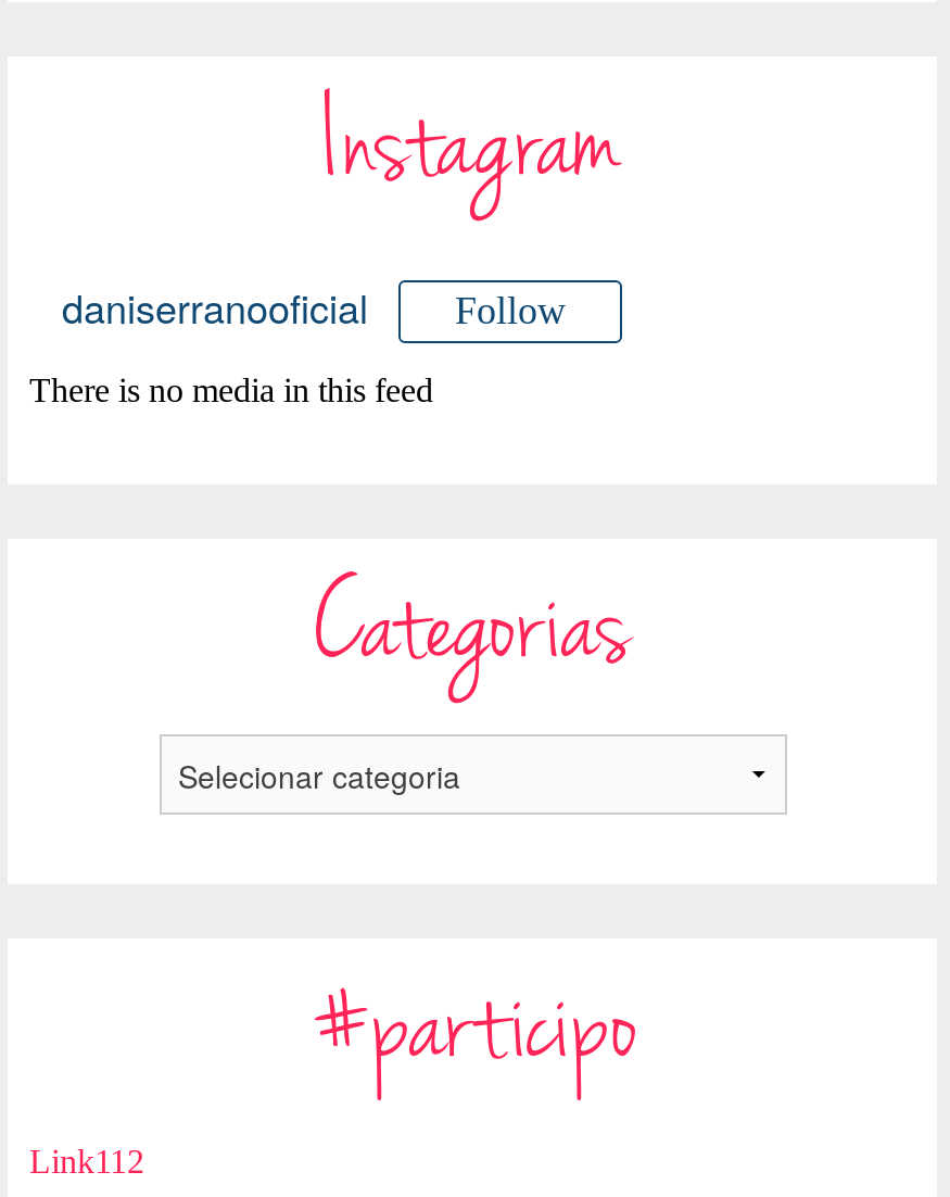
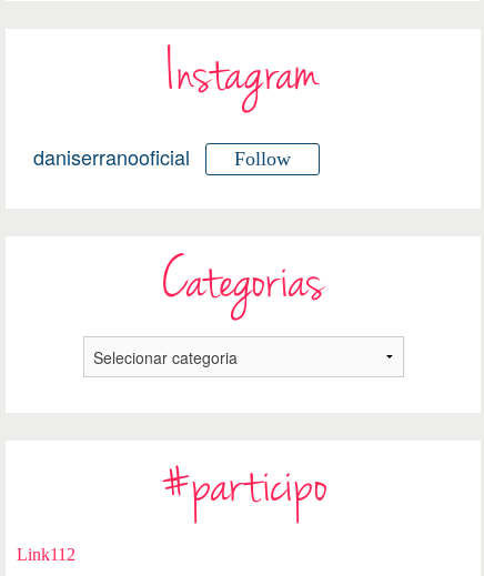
- There is no media in this feed
